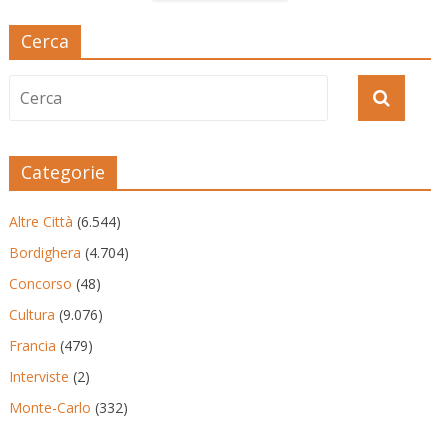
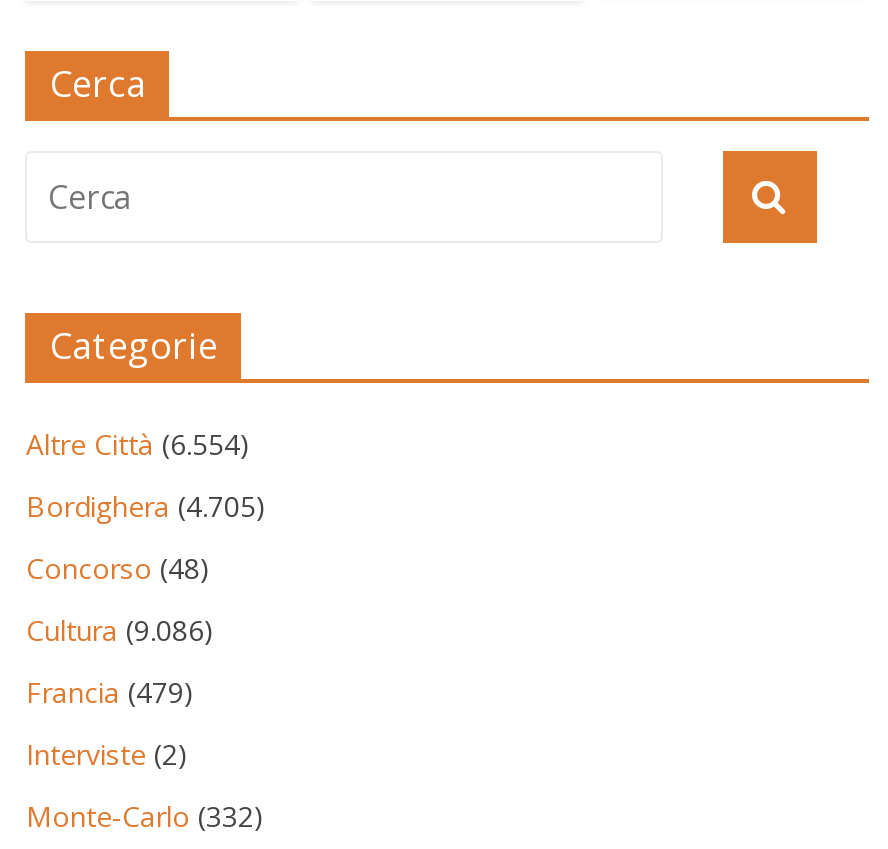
- Altre Città (6.544)
+ Altre Città (6.554)

- Bordighera (4.704)
+ Bordighera (4.705)

- Cultura (9.076)
+ Cultura (9.086)
